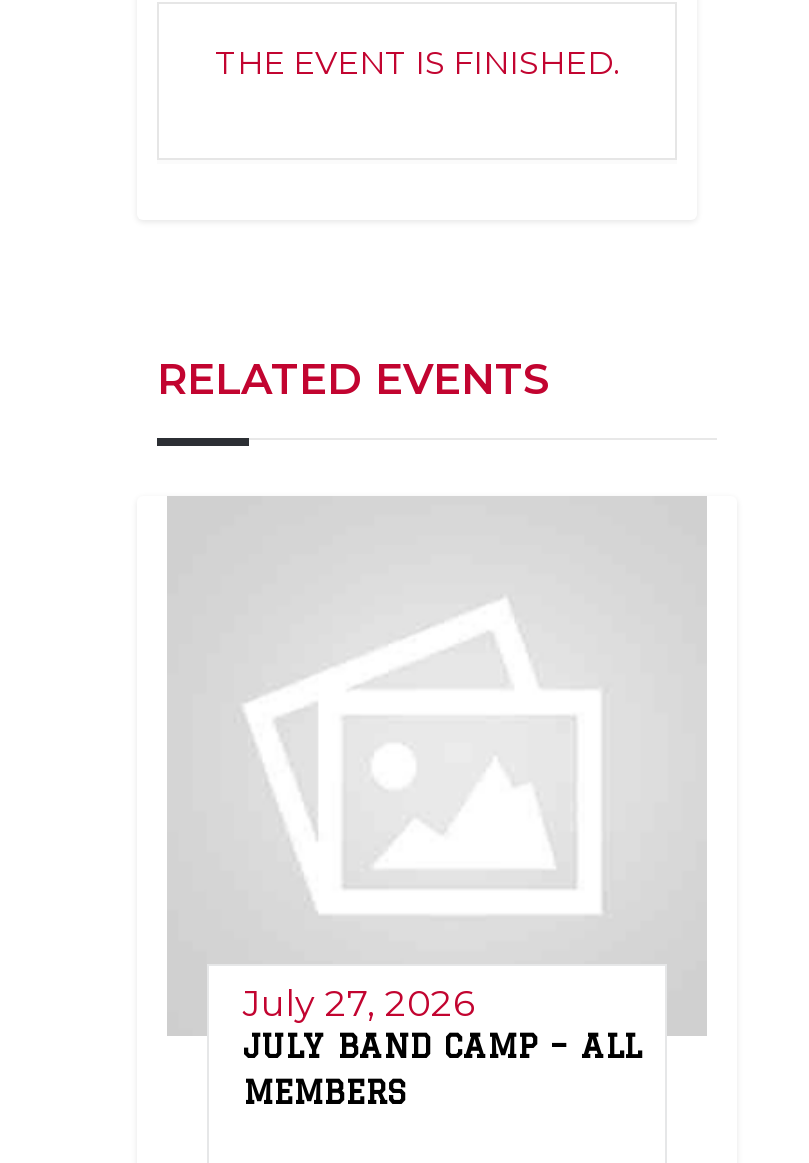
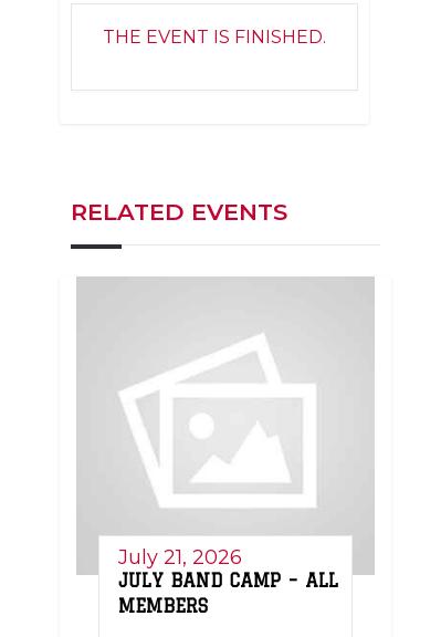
- July 27, 2026
+ July 21, 2026
